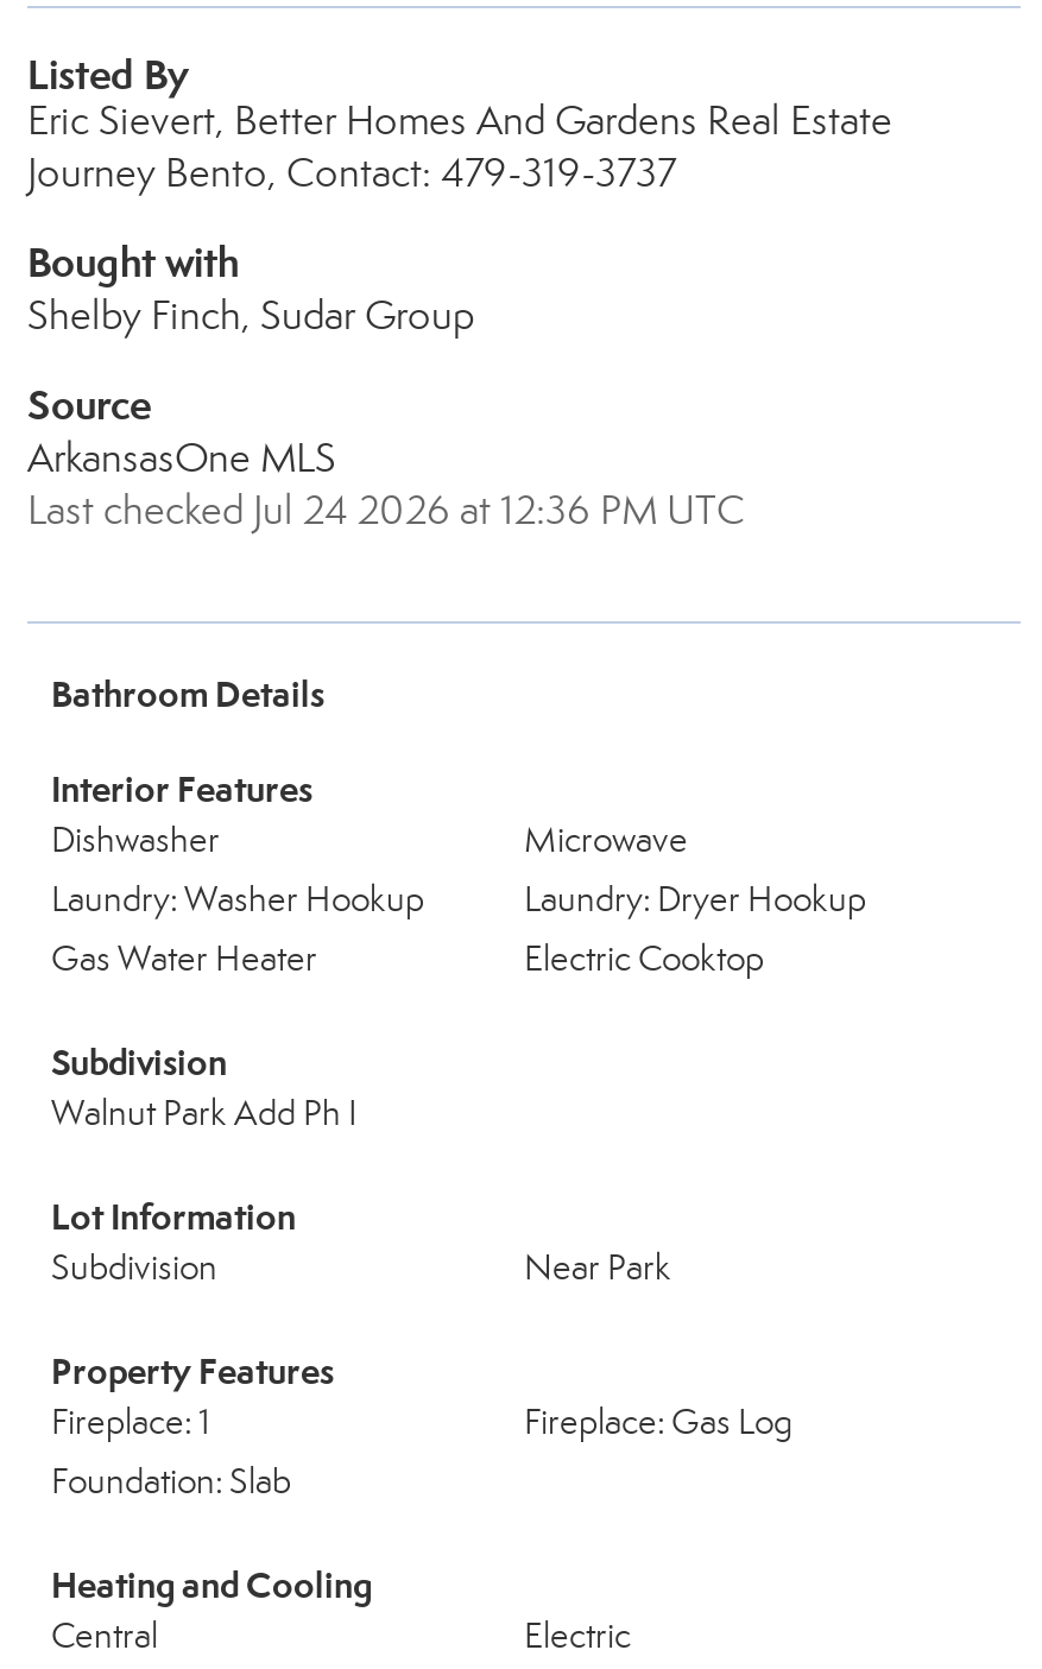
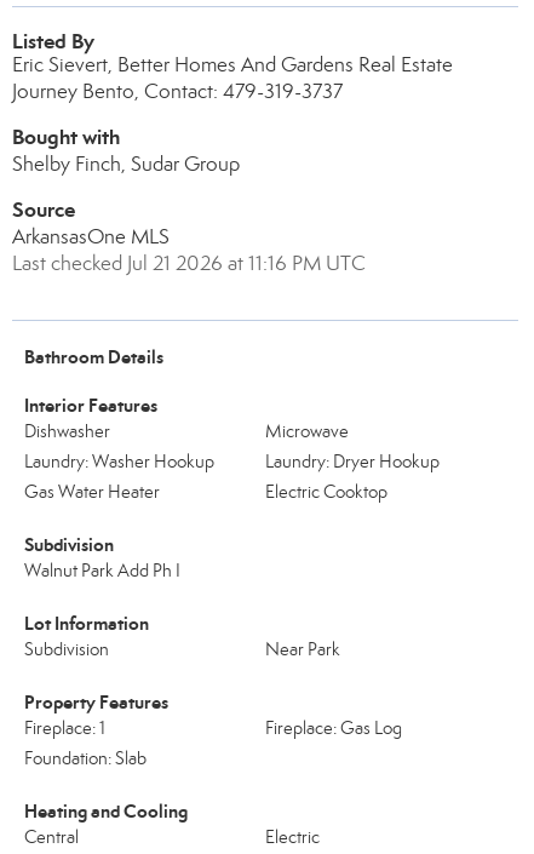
- Last checked Jul 24 2026 at 12:36 PM UTC
+ Last checked Jul 21 2026 at 11:16 PM UTC
